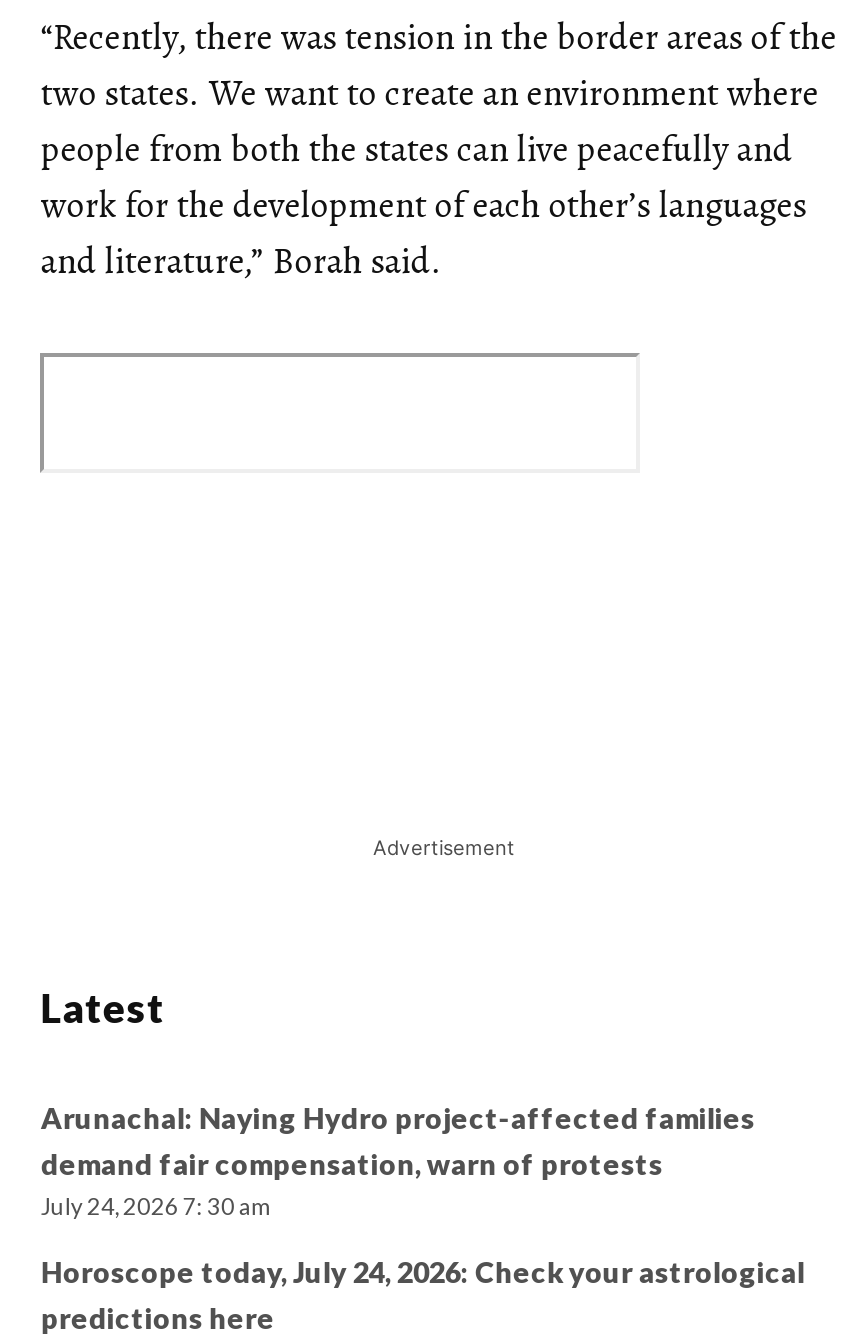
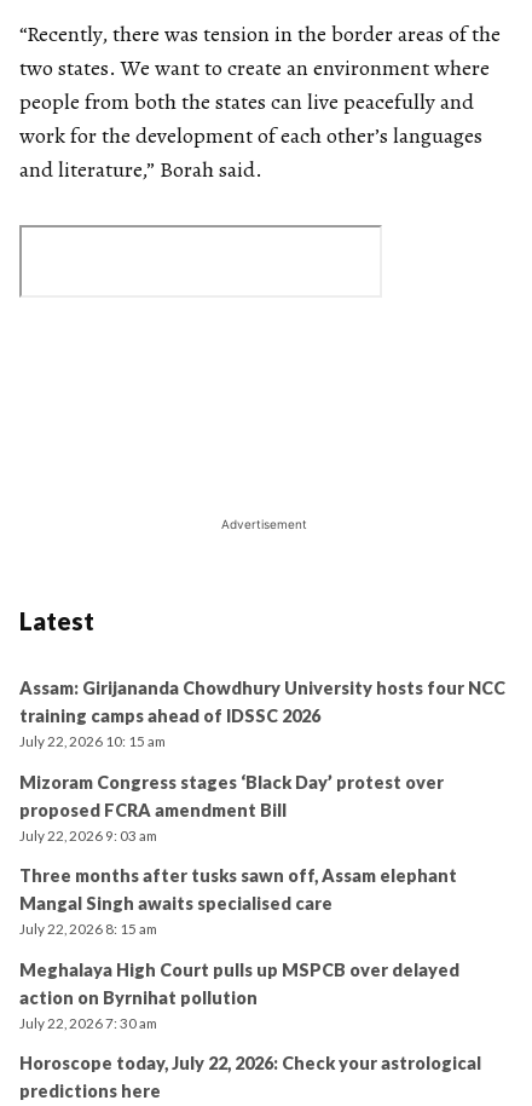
- Arunachal: Naying Hydro project-affected families
- demand fair compensation, warn of protests
- July 24, 2026 7: 30 am
- Horoscope today, July 24, 2026: Check your astrological
+ Assam: Girijananda Chowdhury University hosts four NCC
+ training camps ahead of IDSSC 2026
+ July 22, 2026 10: 15 am
+ Mizoram Congress stages ‘Black Day’ protest over
+ proposed FCRA amendment Bill
+ July 22, 2026 9: 03 am
+ Three months after tusks sawn off, Assam elephant
+ Mangal Singh awaits specialised care
+ July 22, 2026 8: 15 am
+ Meghalaya High Court pulls up MSPCB over delayed
+ action on Byrnihat pollution
+ July 22, 2026 7: 30 am
+ Horoscope today, July 22, 2026: Check your astrological
